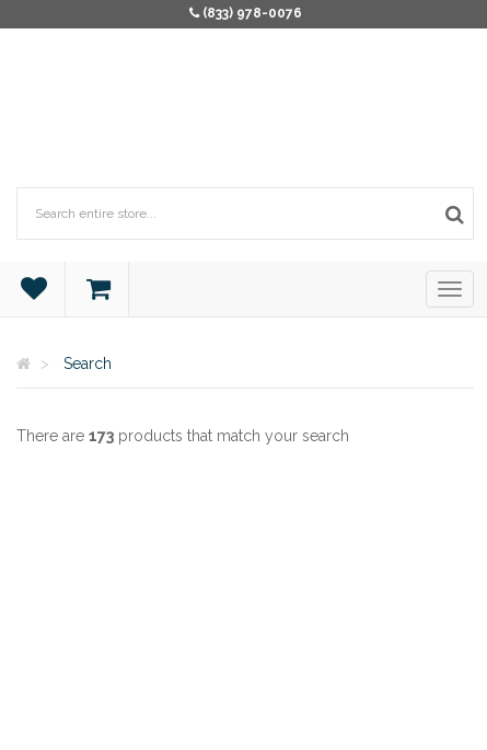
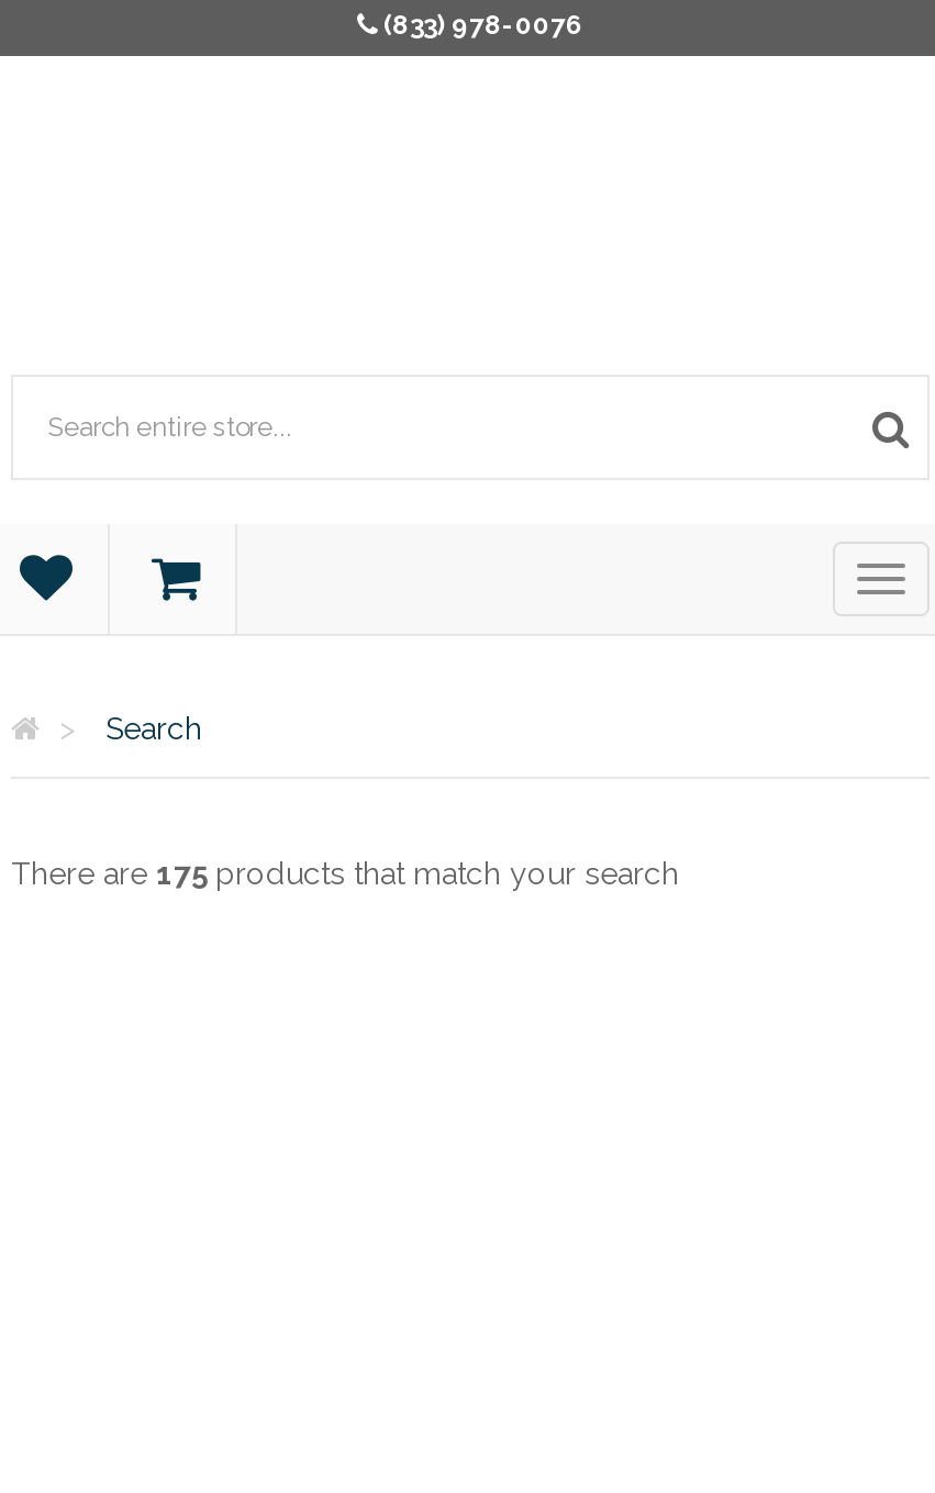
- There are 173 products that match your search
+ There are 175 products that match your search
